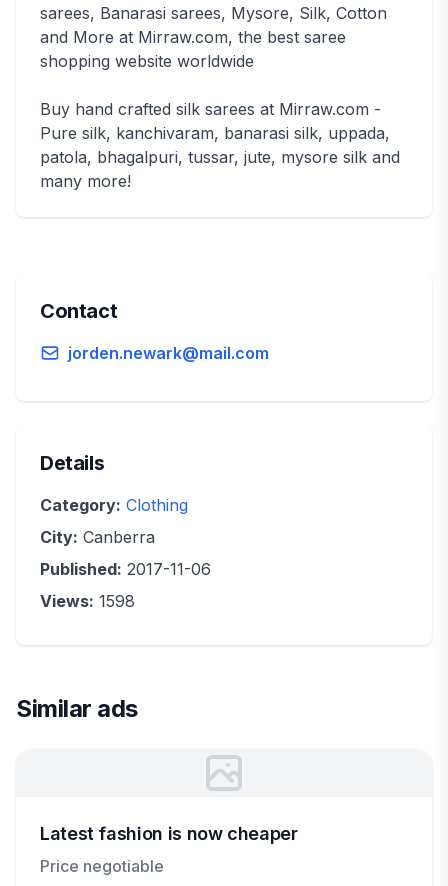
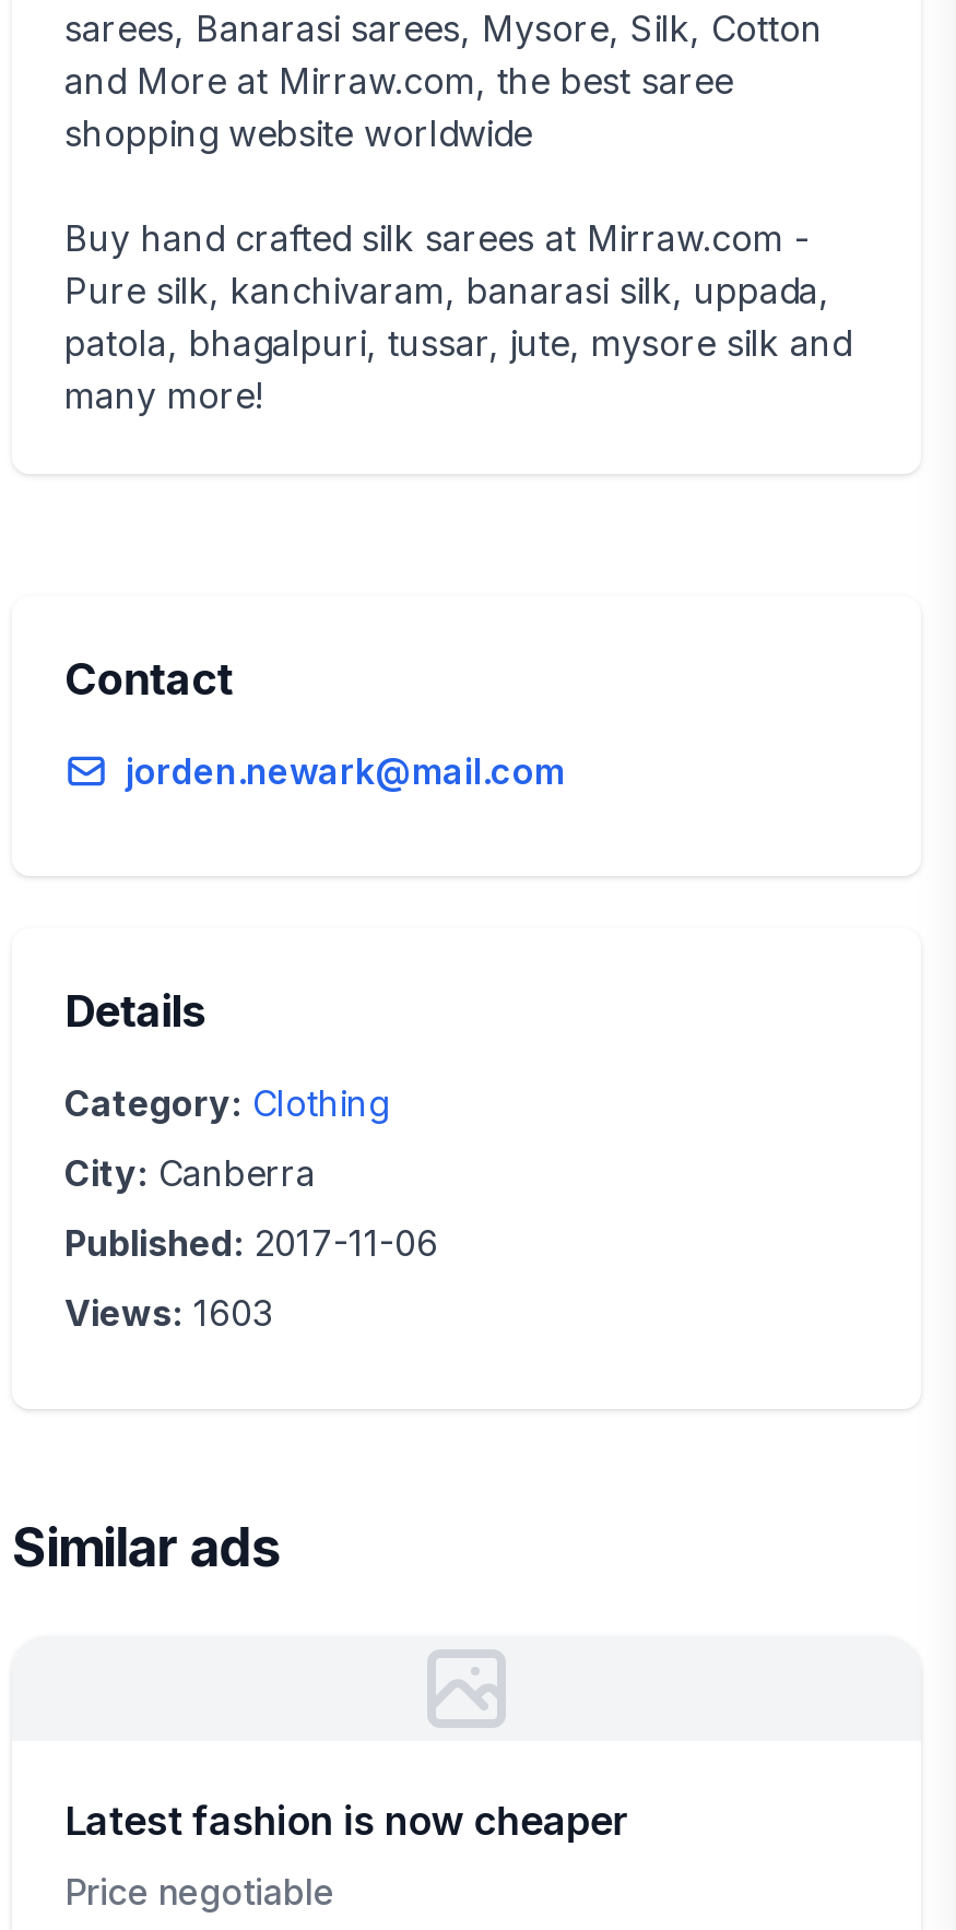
- Views: 1598
+ Views: 1603
